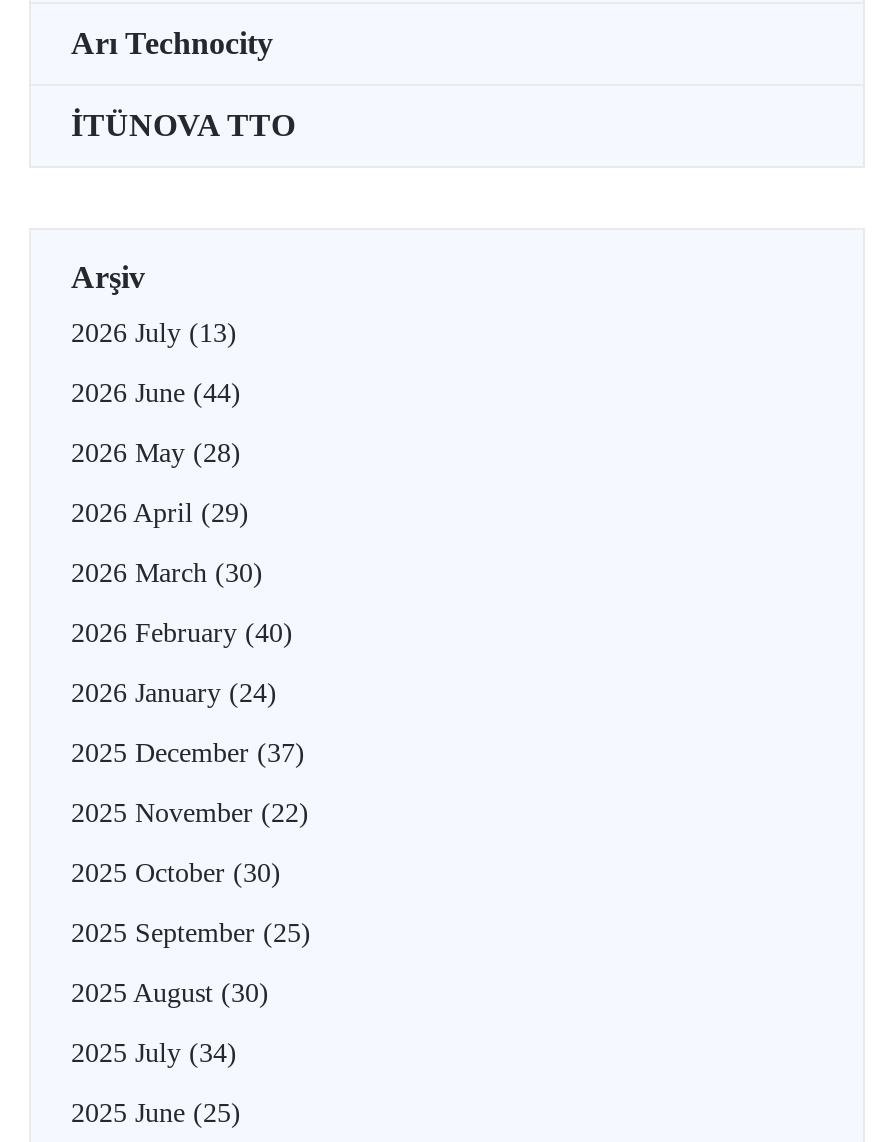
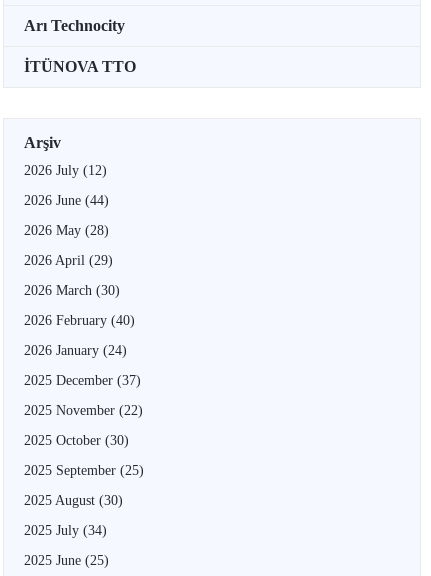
- 2026 July (13)
+ 2026 July (12)
